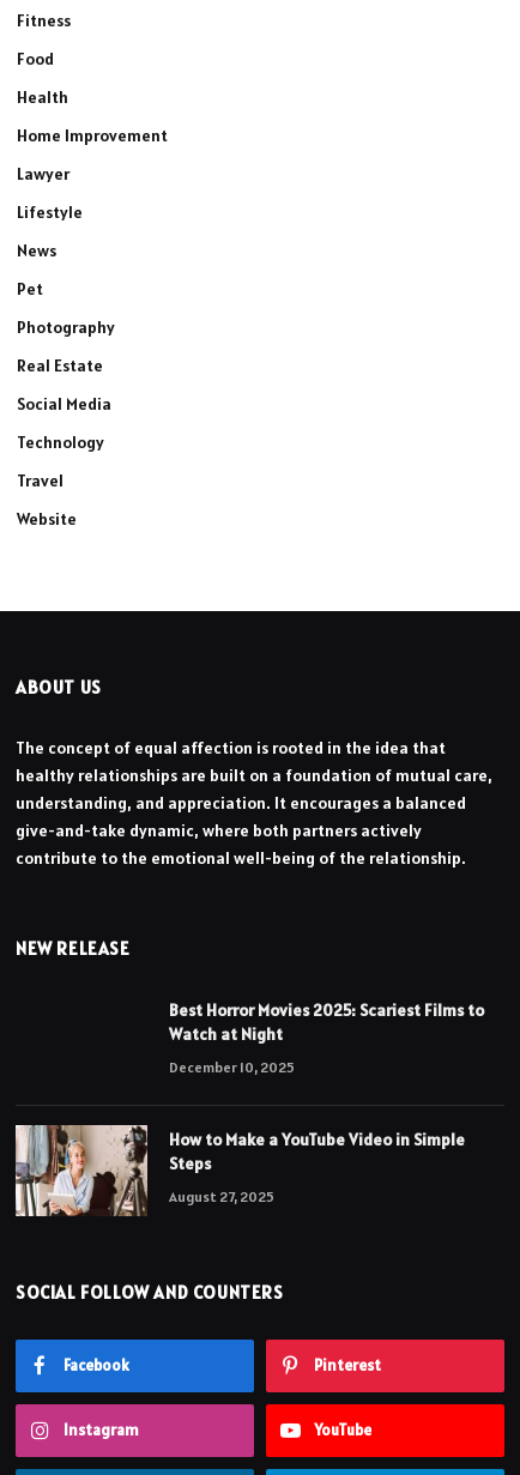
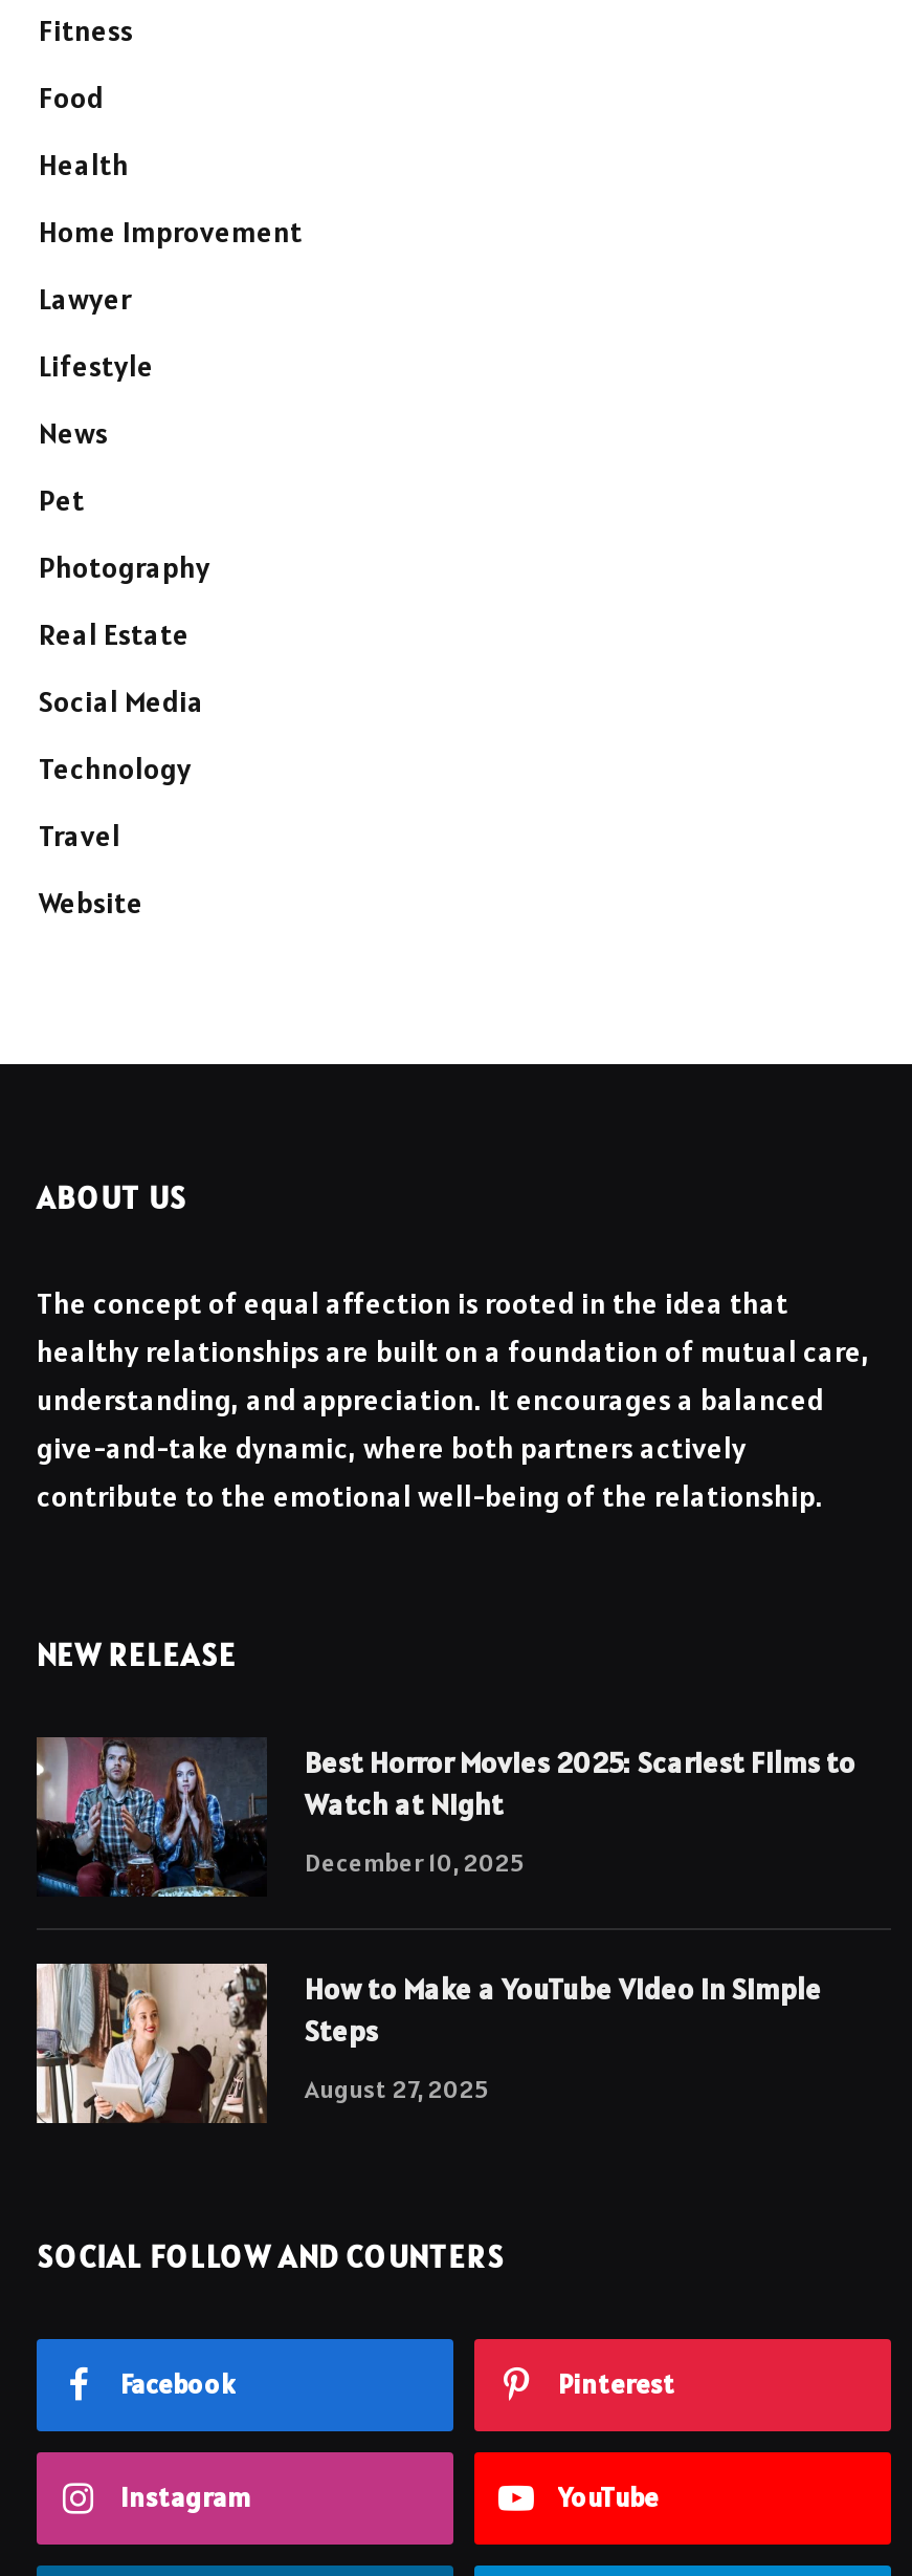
+ [image]
